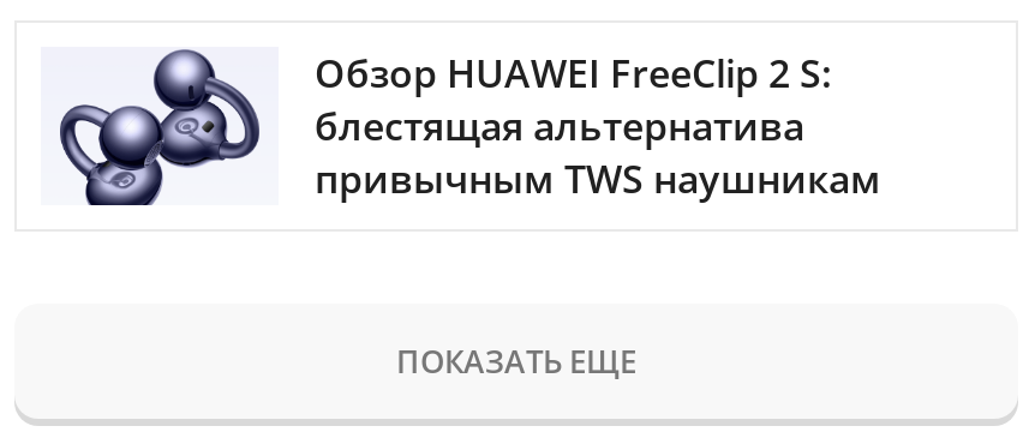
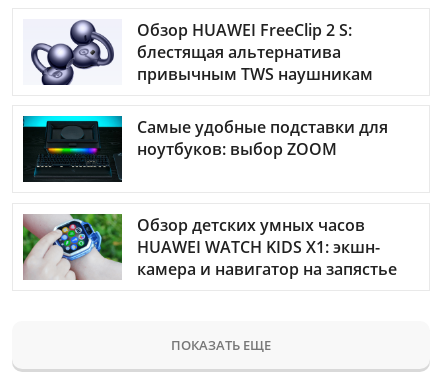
+ [image]
+ Самые удобные подставки для
+ ноутбуков: выбор ZOOM
+ Обзор детских умных часов
+ HUAWEI WATCH KIDS X1: экшн-
+ камера и навигатор на запястье

+ [image]
